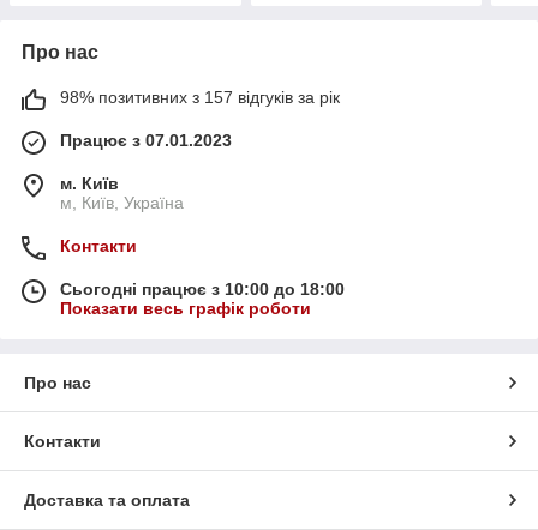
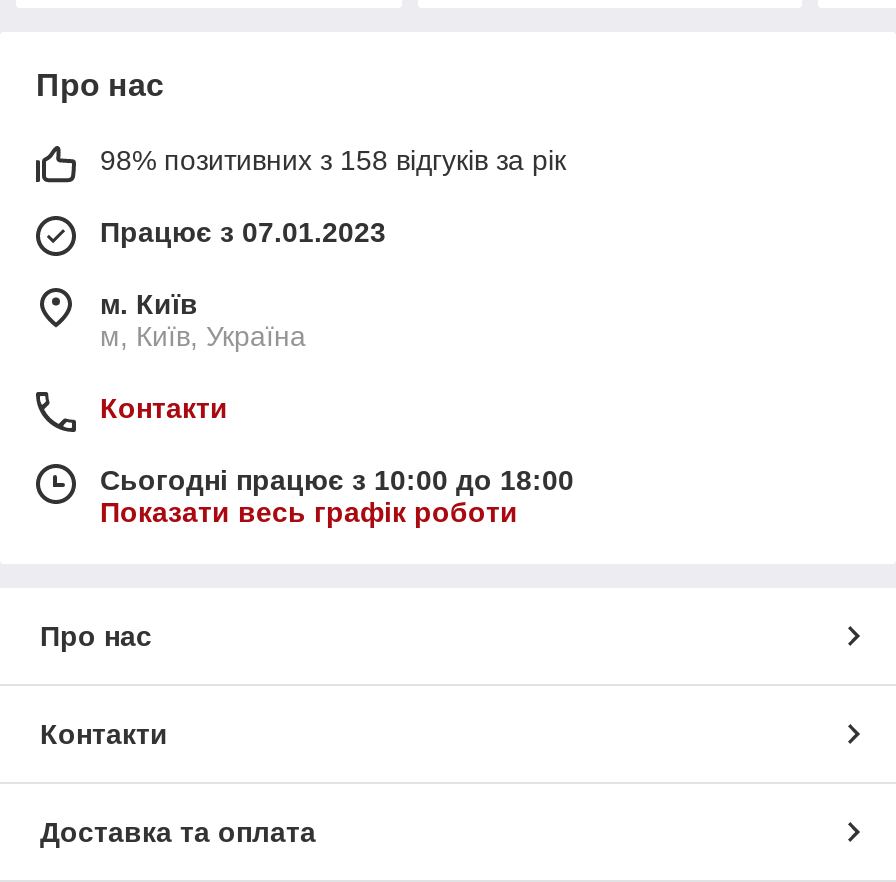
- 98% позитивних з 157 відгуків за рік
+ 98% позитивних з 158 відгуків за рік
